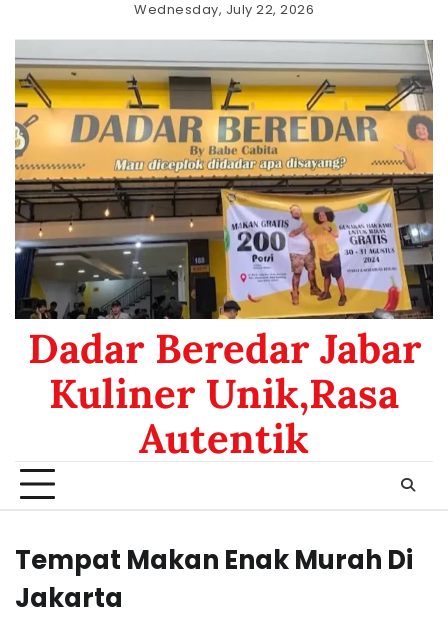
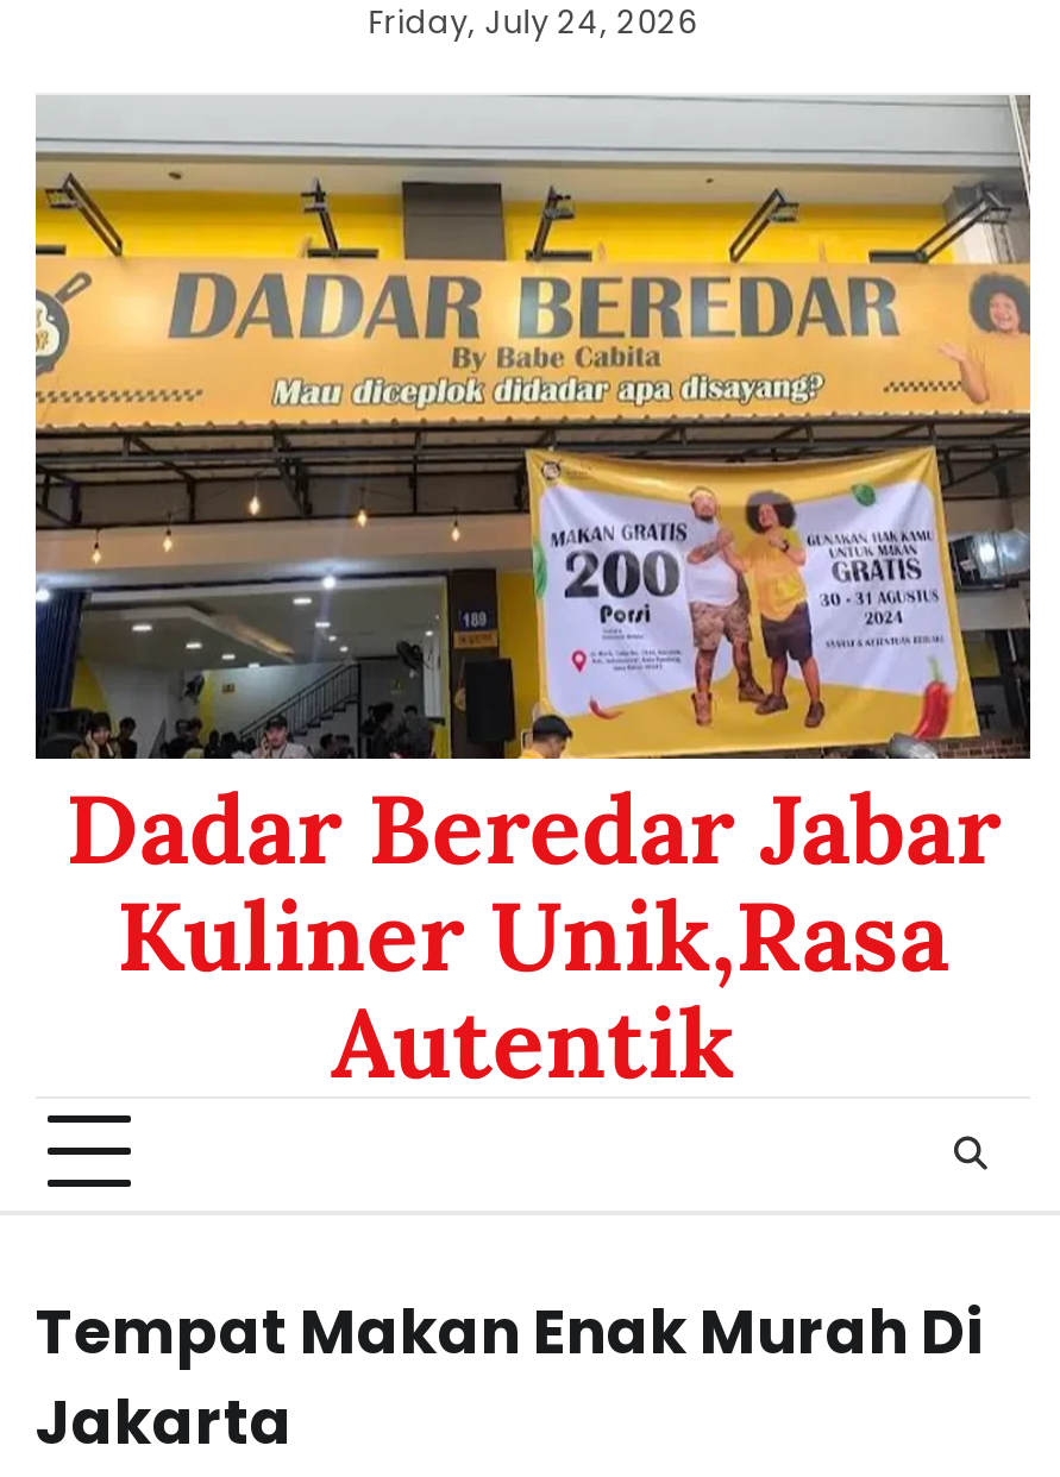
- Wednesday, July 22, 2026
+ Friday, July 24, 2026
